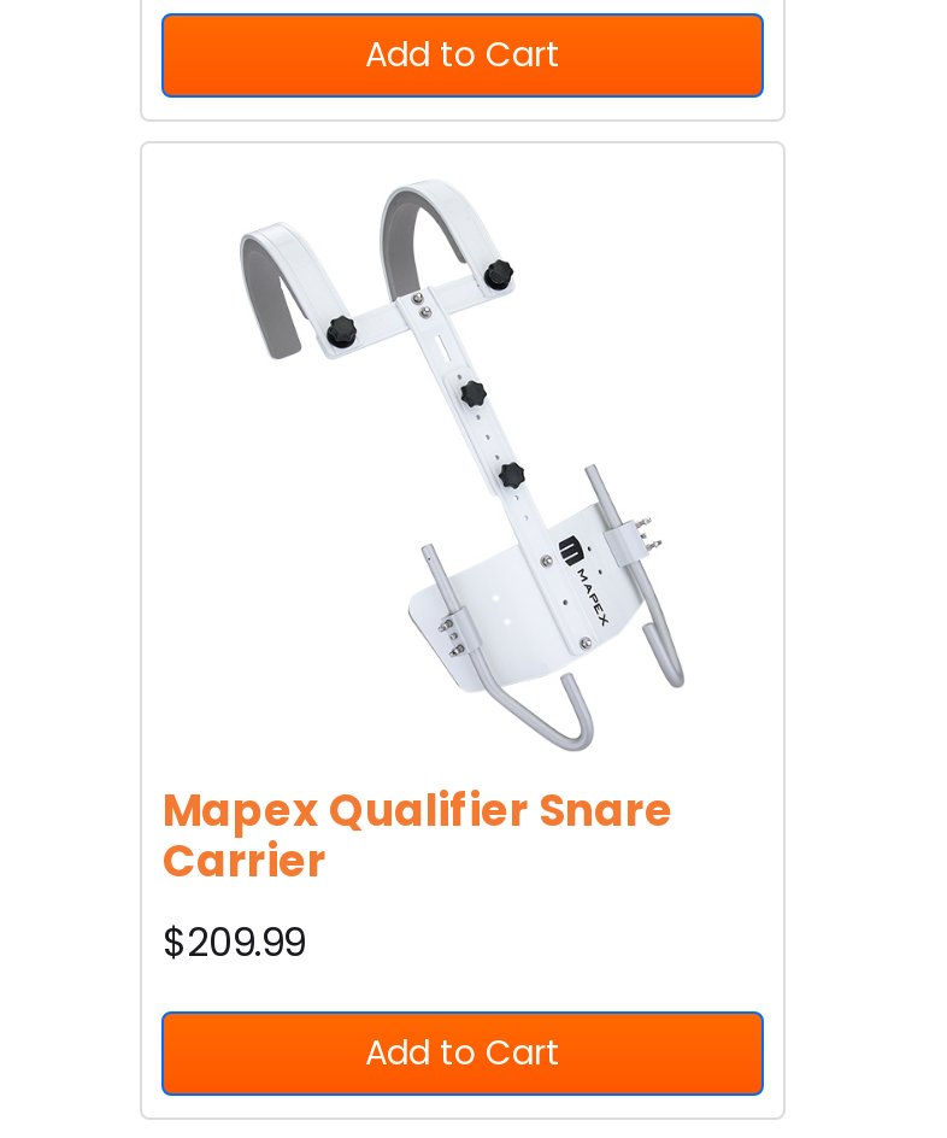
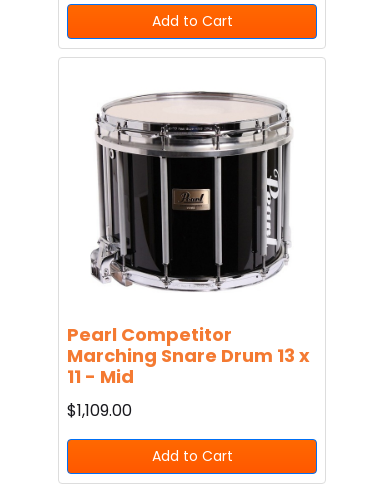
- [image]
- Mapex Qualifier Snare
- Carrier
- $209.99
+ [image]
+ Pearl Competitor
+ Marching Snare Drum 13 x
+ 11 - Mid
+ $1,109.00
